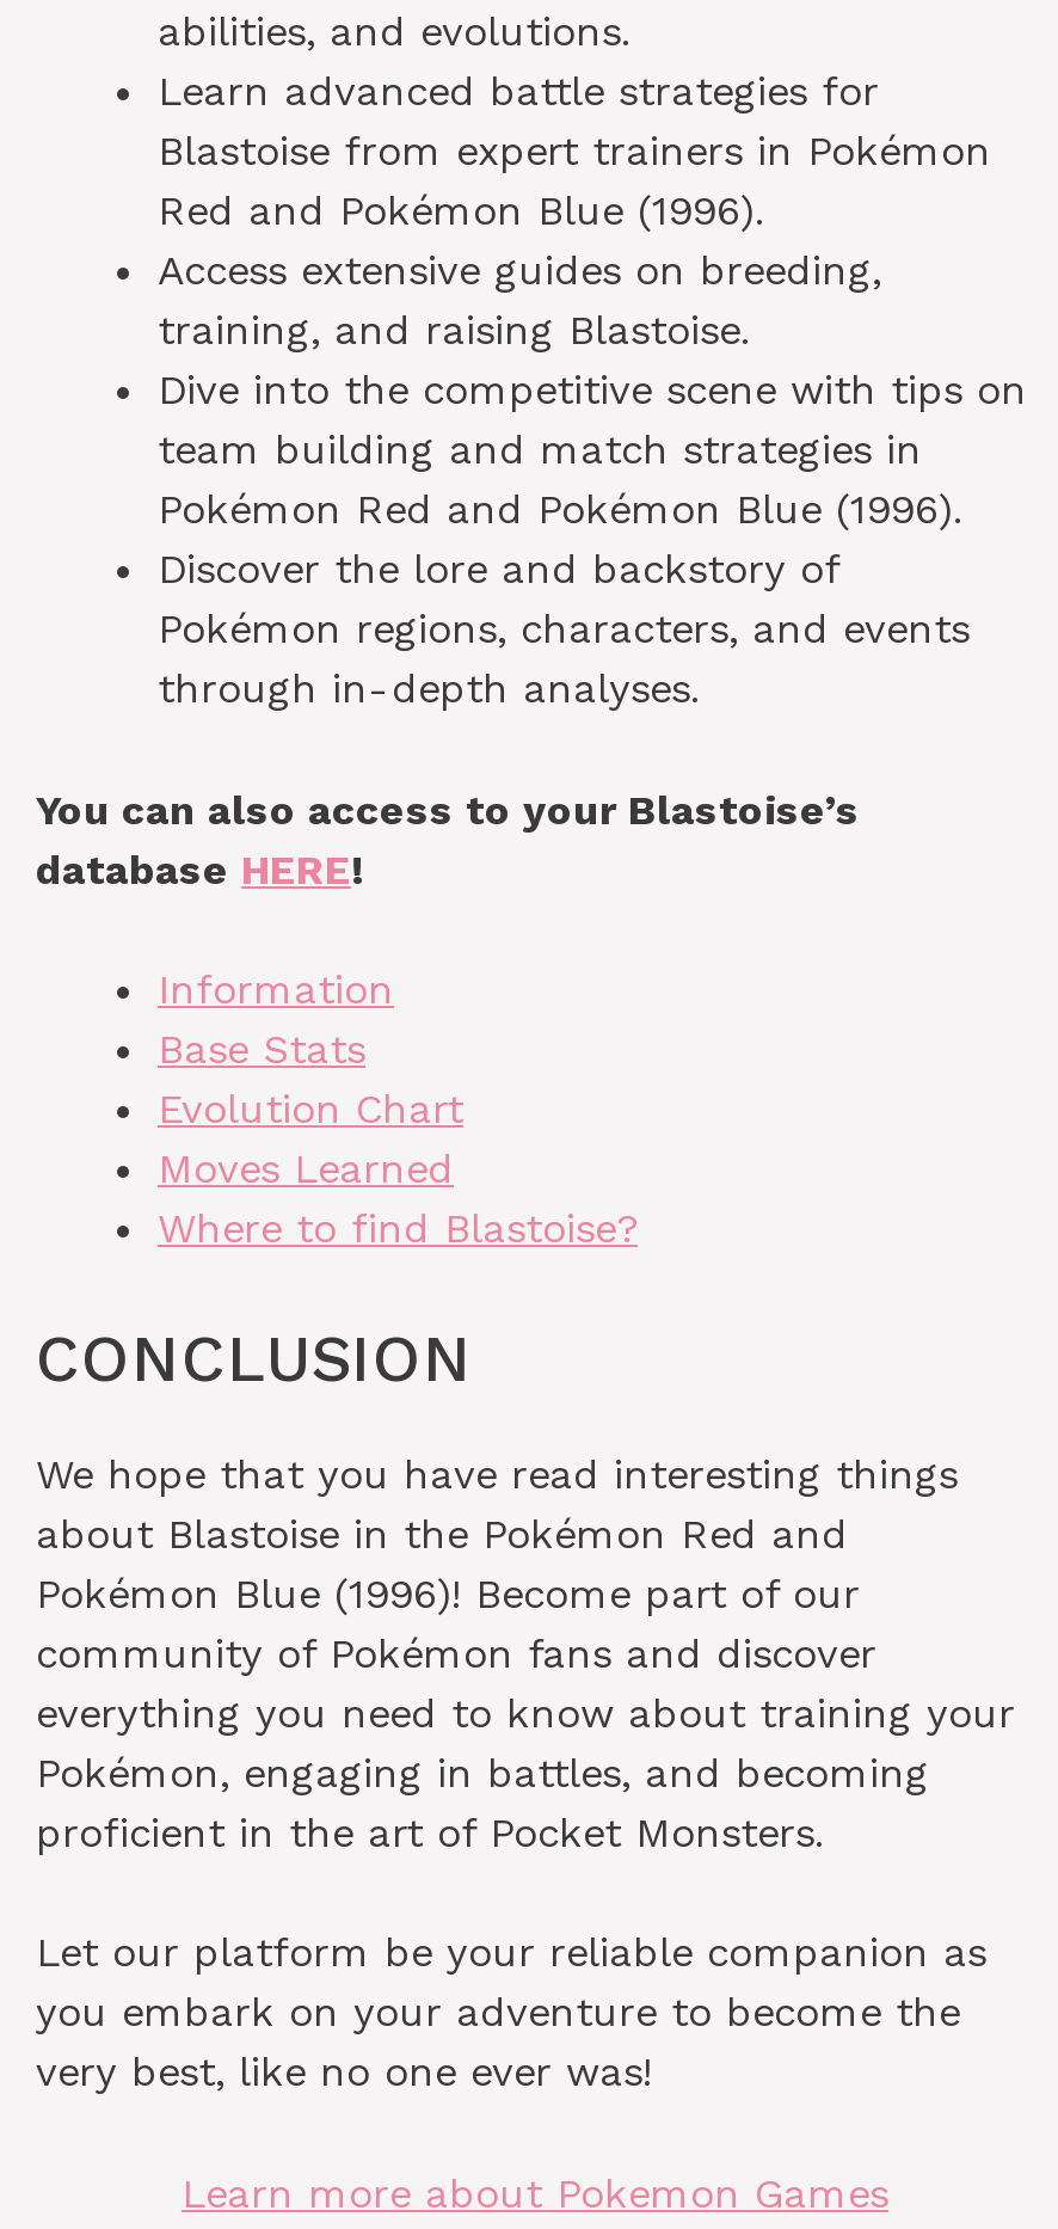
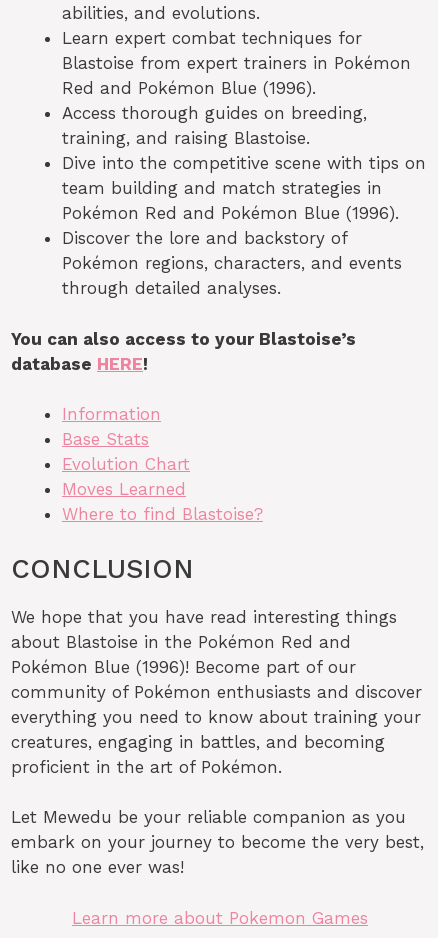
- Learn advanced battle strategies for
+ Learn expert combat techniques for

- Access extensive guides on breeding,
+ Access thorough guides on breeding,

- through in-depth analyses.
+ through detailed analyses.

- community of Pokémon fans and discover
+ community of Pokémon enthusiasts and discover

- Pokémon, engaging in battles, and becoming
- proficient in the art of Pocket Monsters.
+ creatures, engaging in battles, and becoming
+ proficient in the art of Pokémon.

- Let our platform be your reliable companion as
- you embark on your adventure to become the
- very best, like no one ever was!
+ Let Mewedu be your reliable companion as you
+ embark on your journey to become the very best,
+ like no one ever was!
